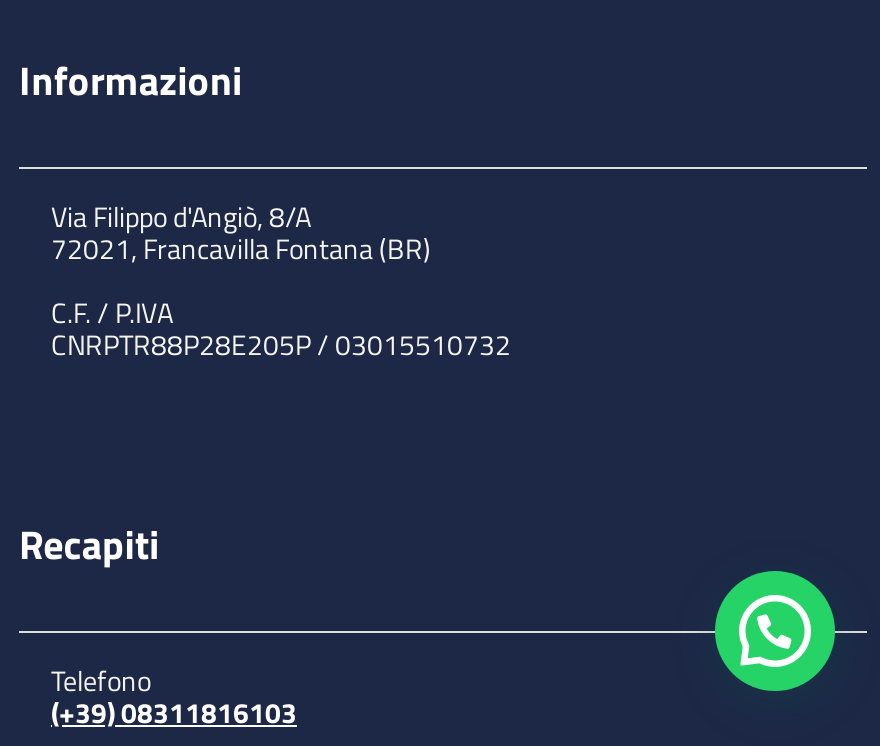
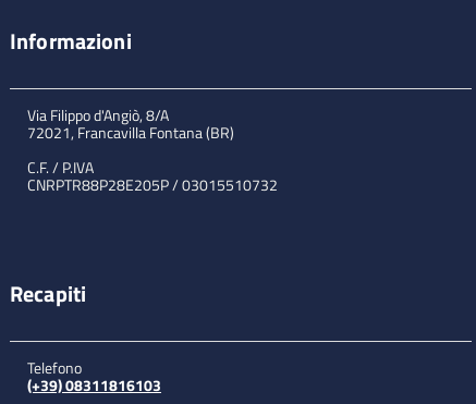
- [image]
